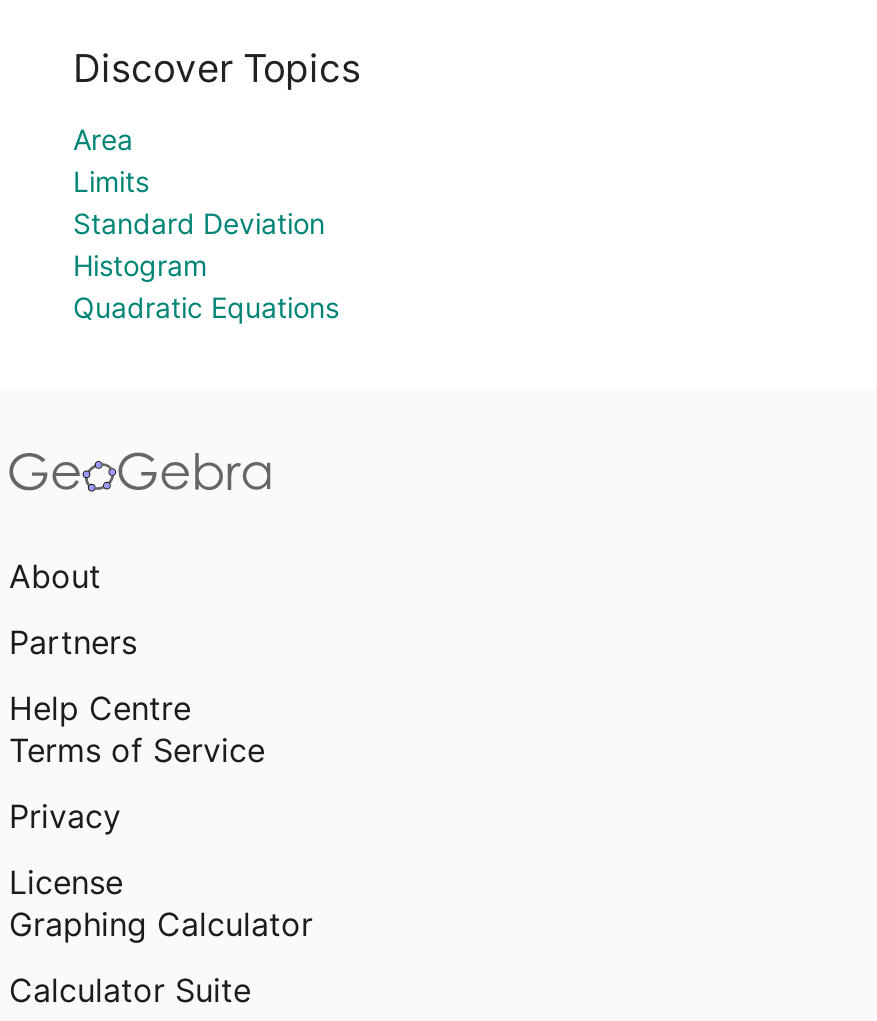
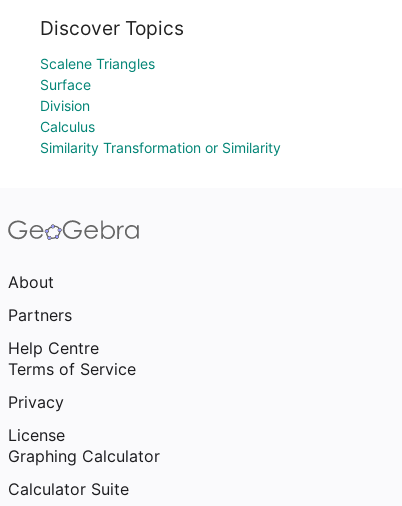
- Area
- Limits
- Standard Deviation
- Histogram
- Quadratic Equations
+ Scalene Triangles
+ Surface
+ Division
+ Calculus
+ Similarity Transformation or Similarity
